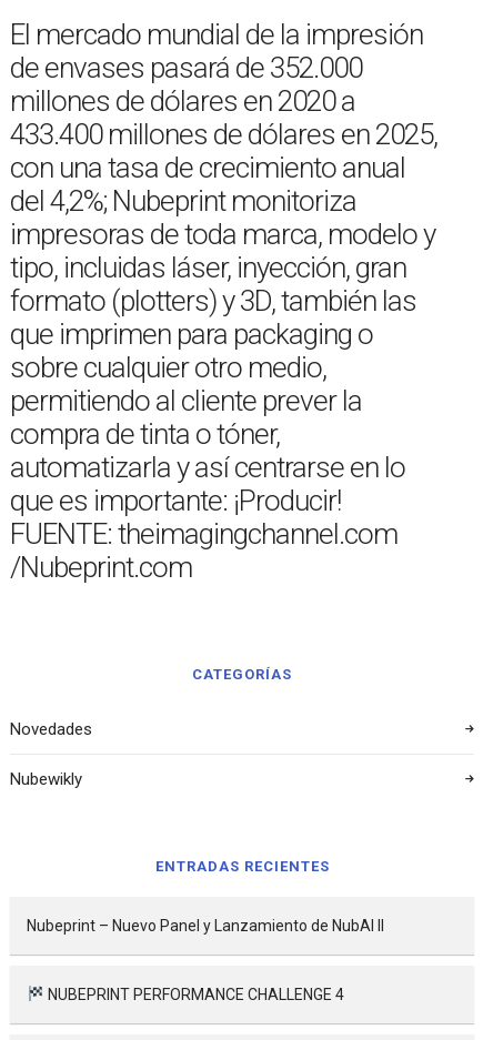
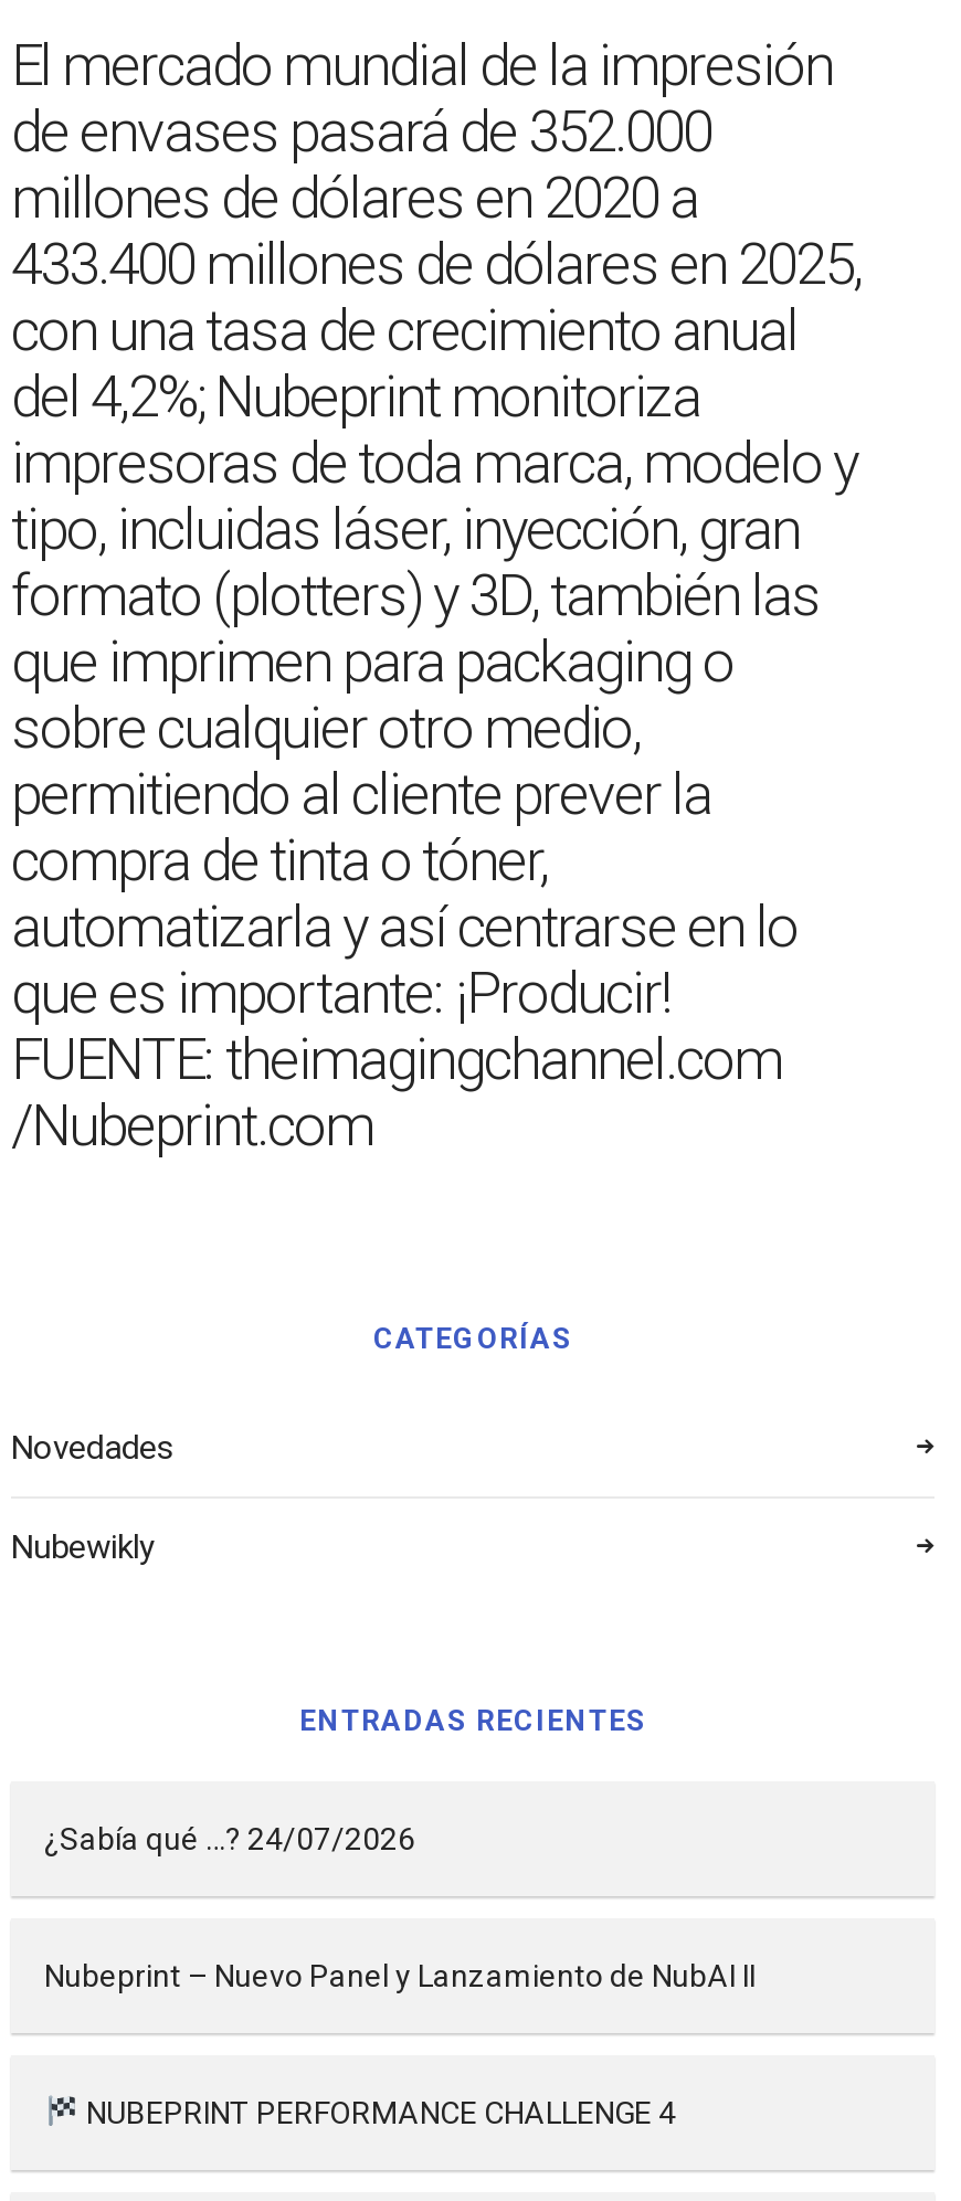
+ ¿Sabía qué …? 24/07/2026
